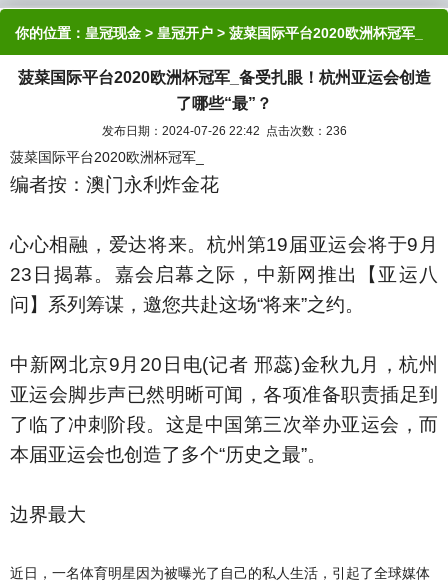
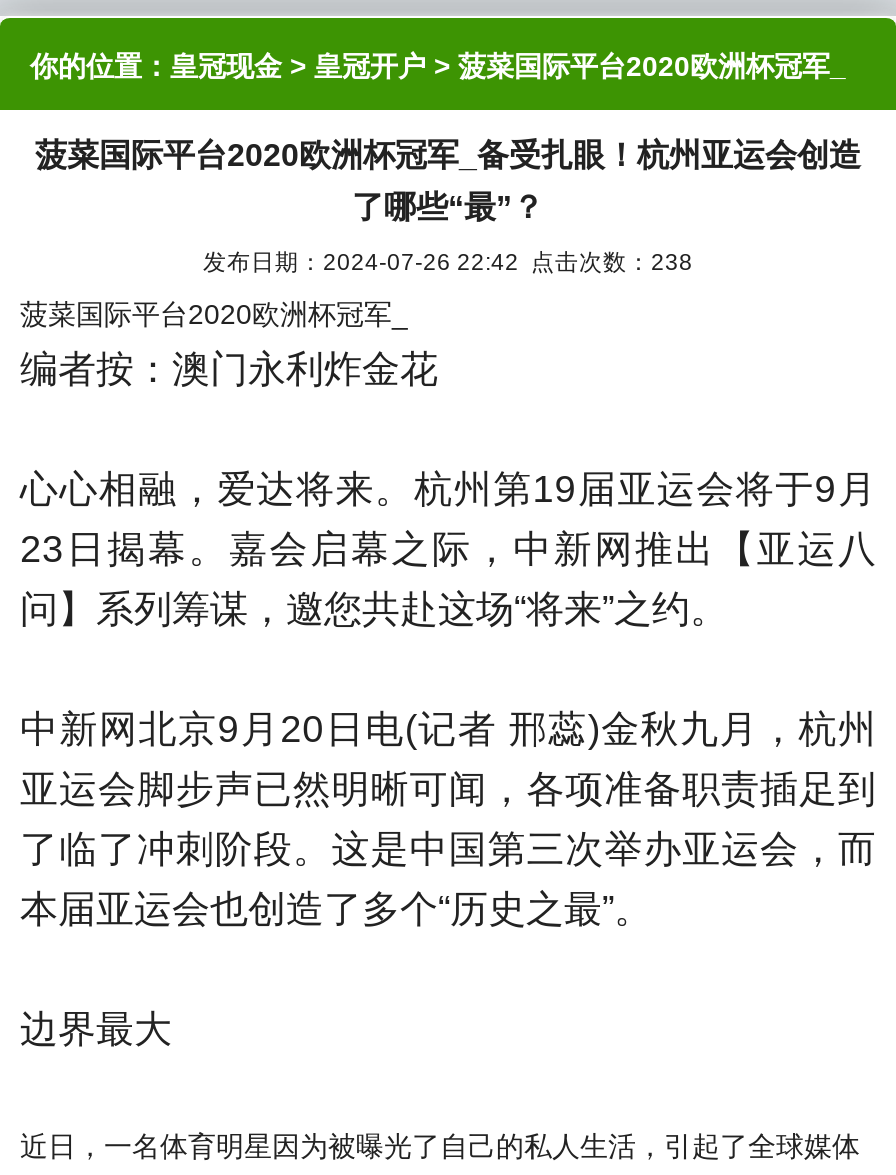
- 发布日期：2024-07-26 22:42 点击次数：236
+ 发布日期：2024-07-26 22:42 点击次数：238
